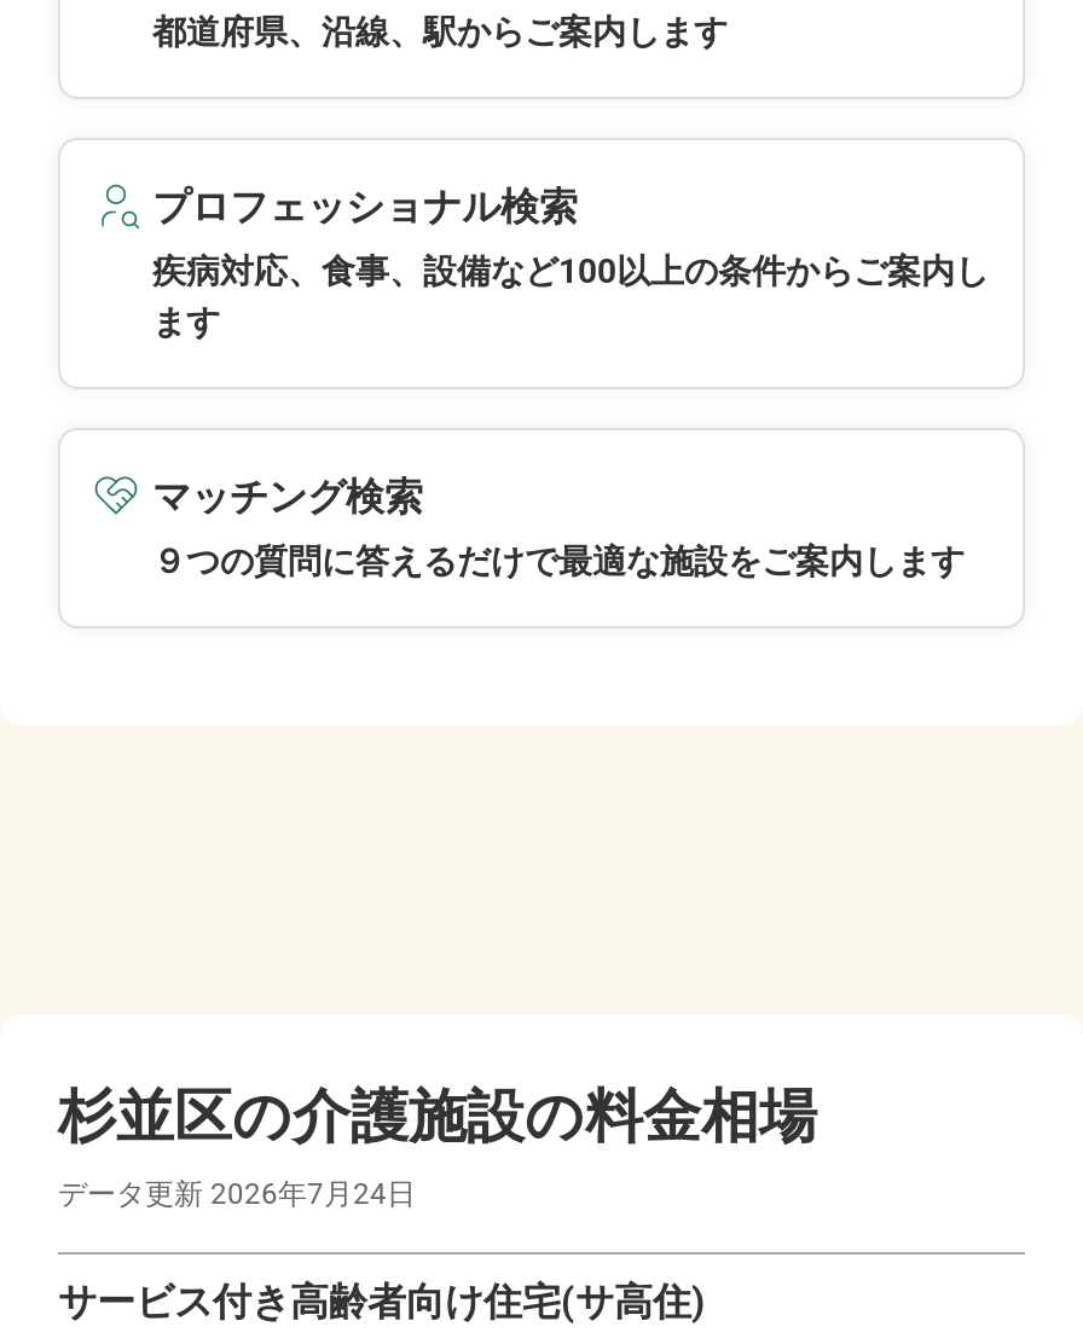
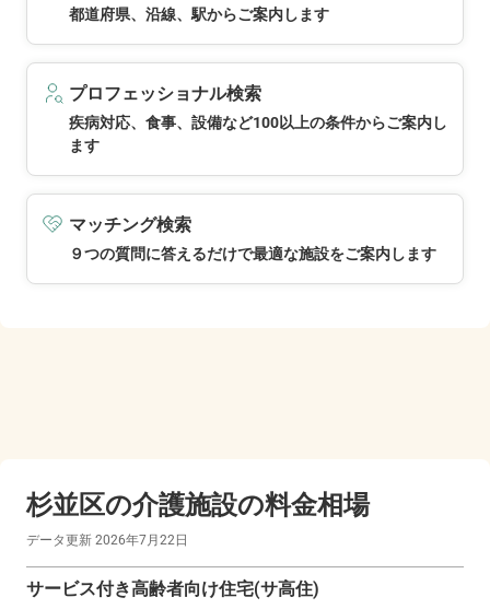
- データ更新2026年7月24日
+ データ更新2026年7月22日
